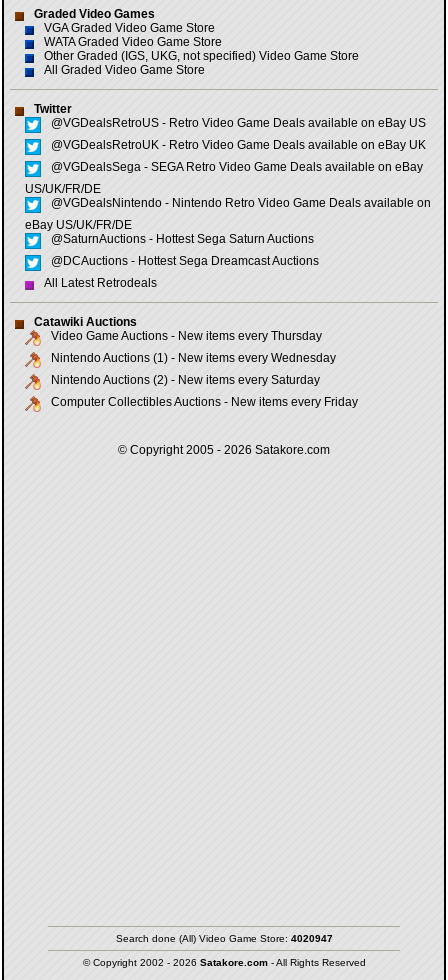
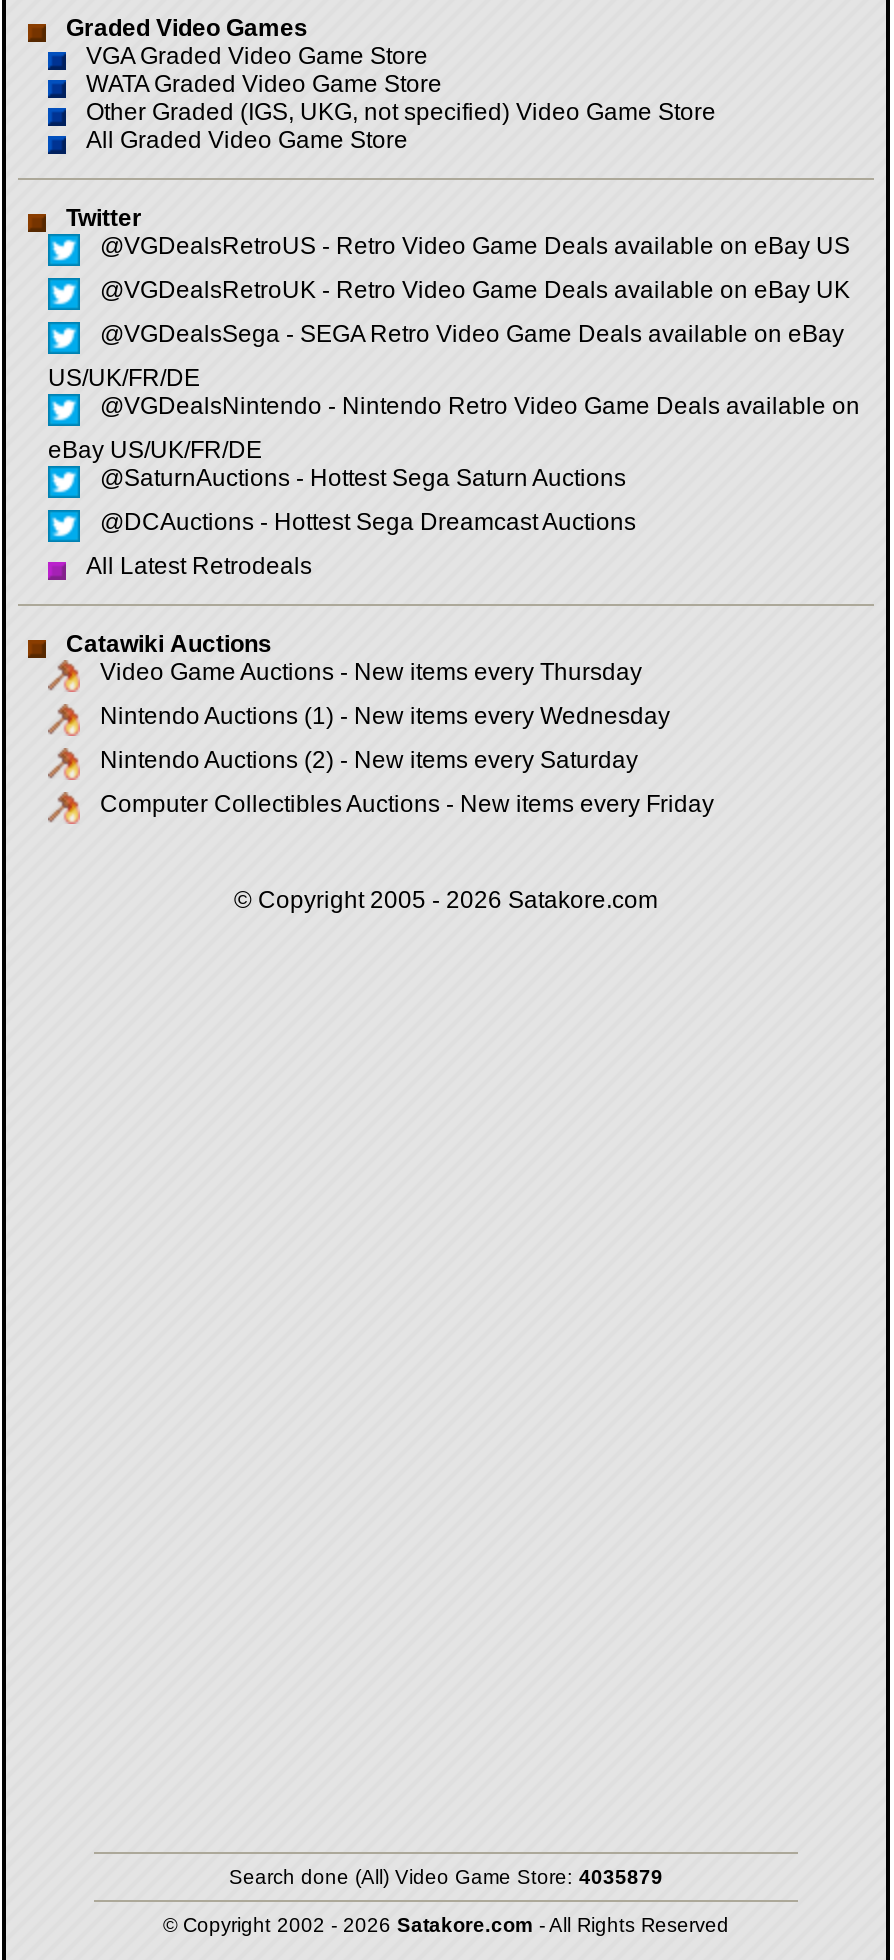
- Search done (All) Video Game Store: 4020947
+ Search done (All) Video Game Store: 4035879
